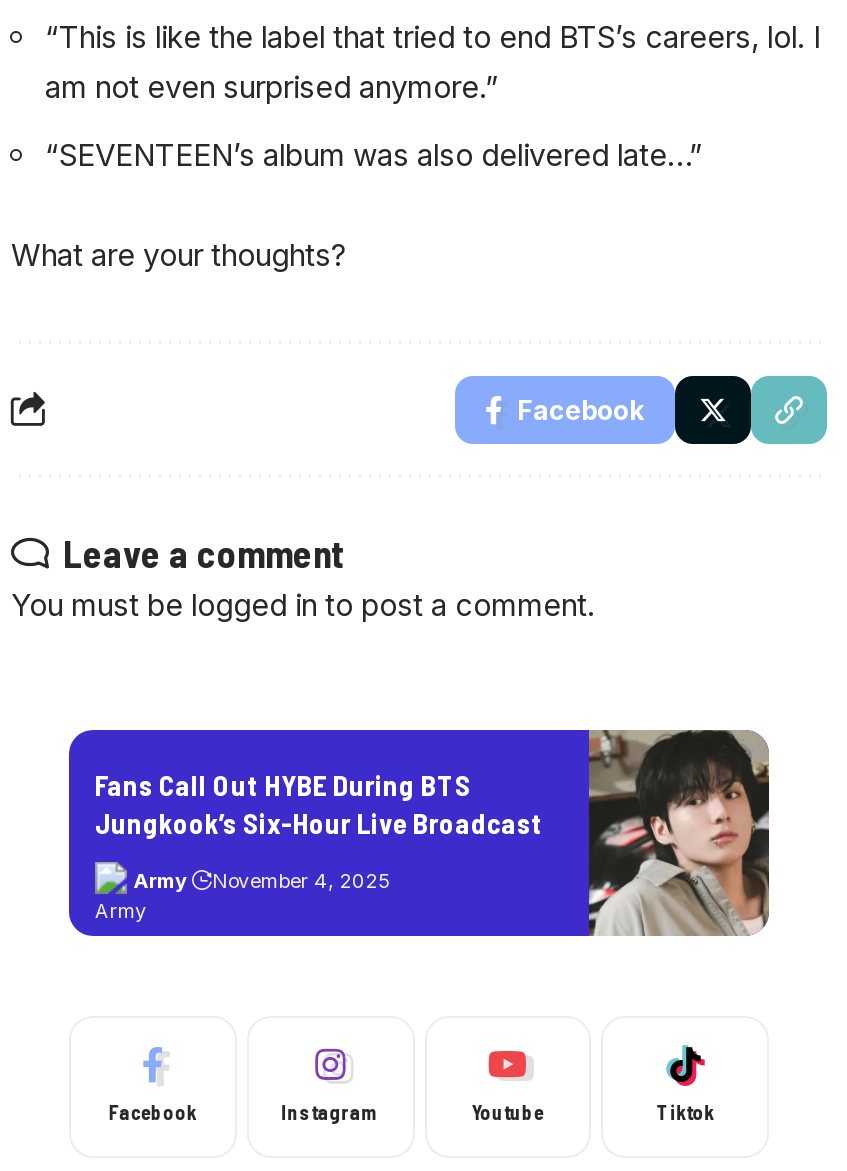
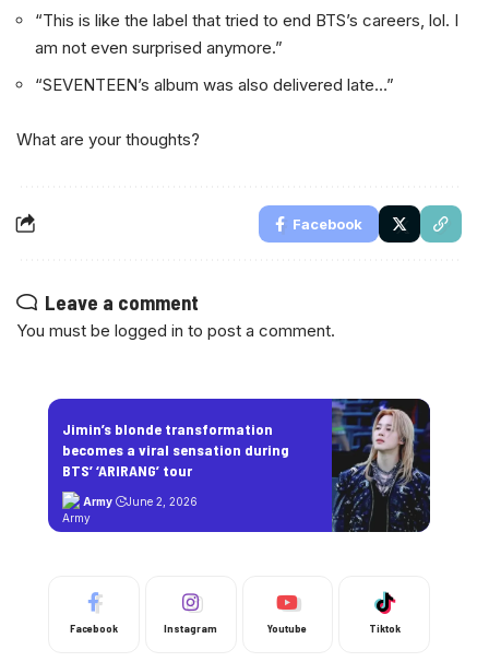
- [image]
- Fans Call Out HYBE During BTS
- Jungkook’s Six-Hour Live Broadcast
+ [image]
+ Jimin’s blonde transformation
+ becomes a viral sensation during
+ BTS’ ‘ARIRANG’ tour

- Army November 4, 2025
+ Army June 2, 2026
